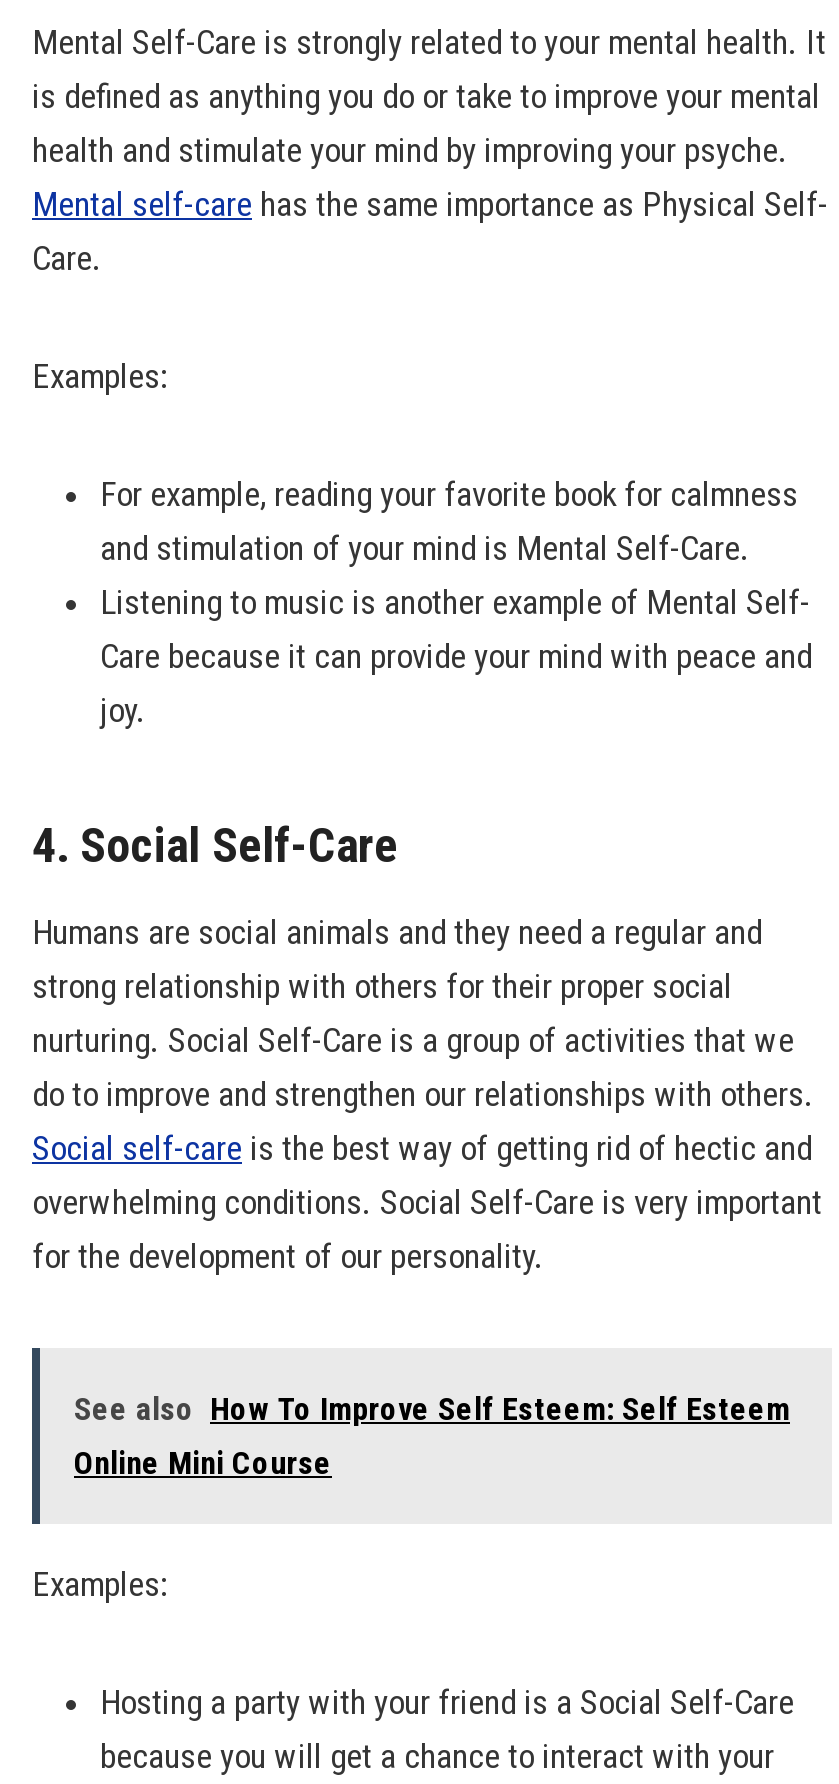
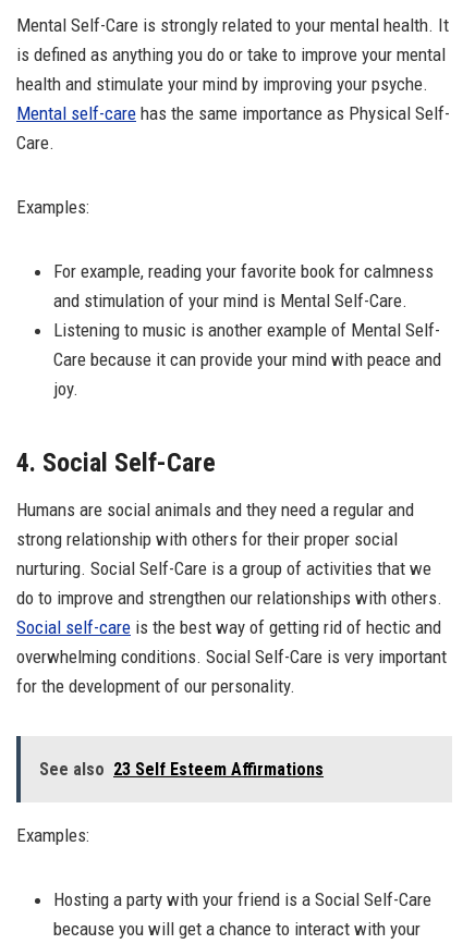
- See also How To Improve Self Esteem: Self Esteem
- Online Mini Course
+ See also 23 Self Esteem Affirmations
